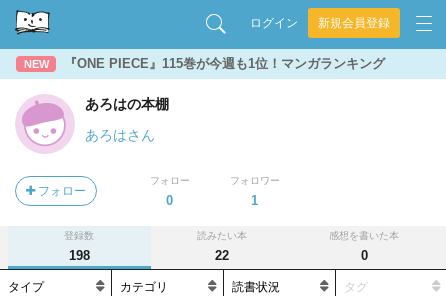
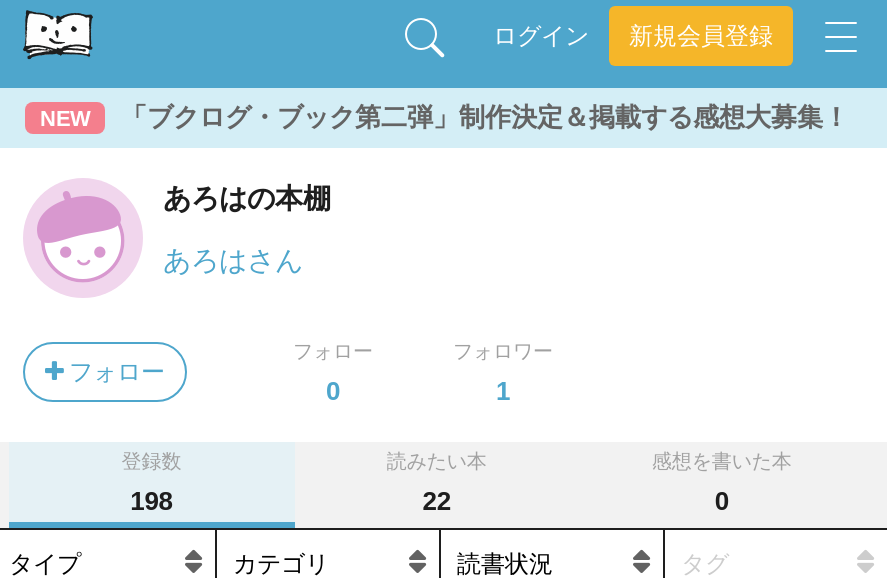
- 『ONE PIECE』115巻が今週も1位！マンガランキング
+ 「ブクログ・ブック第二弾」制作決定＆掲載する感想大募集！
